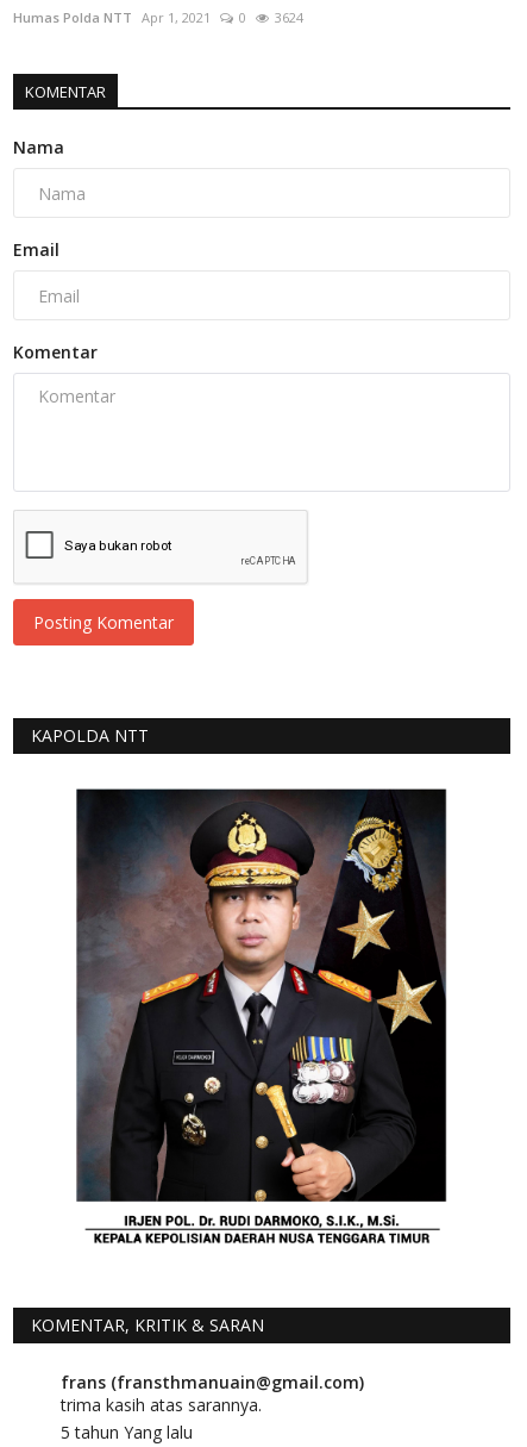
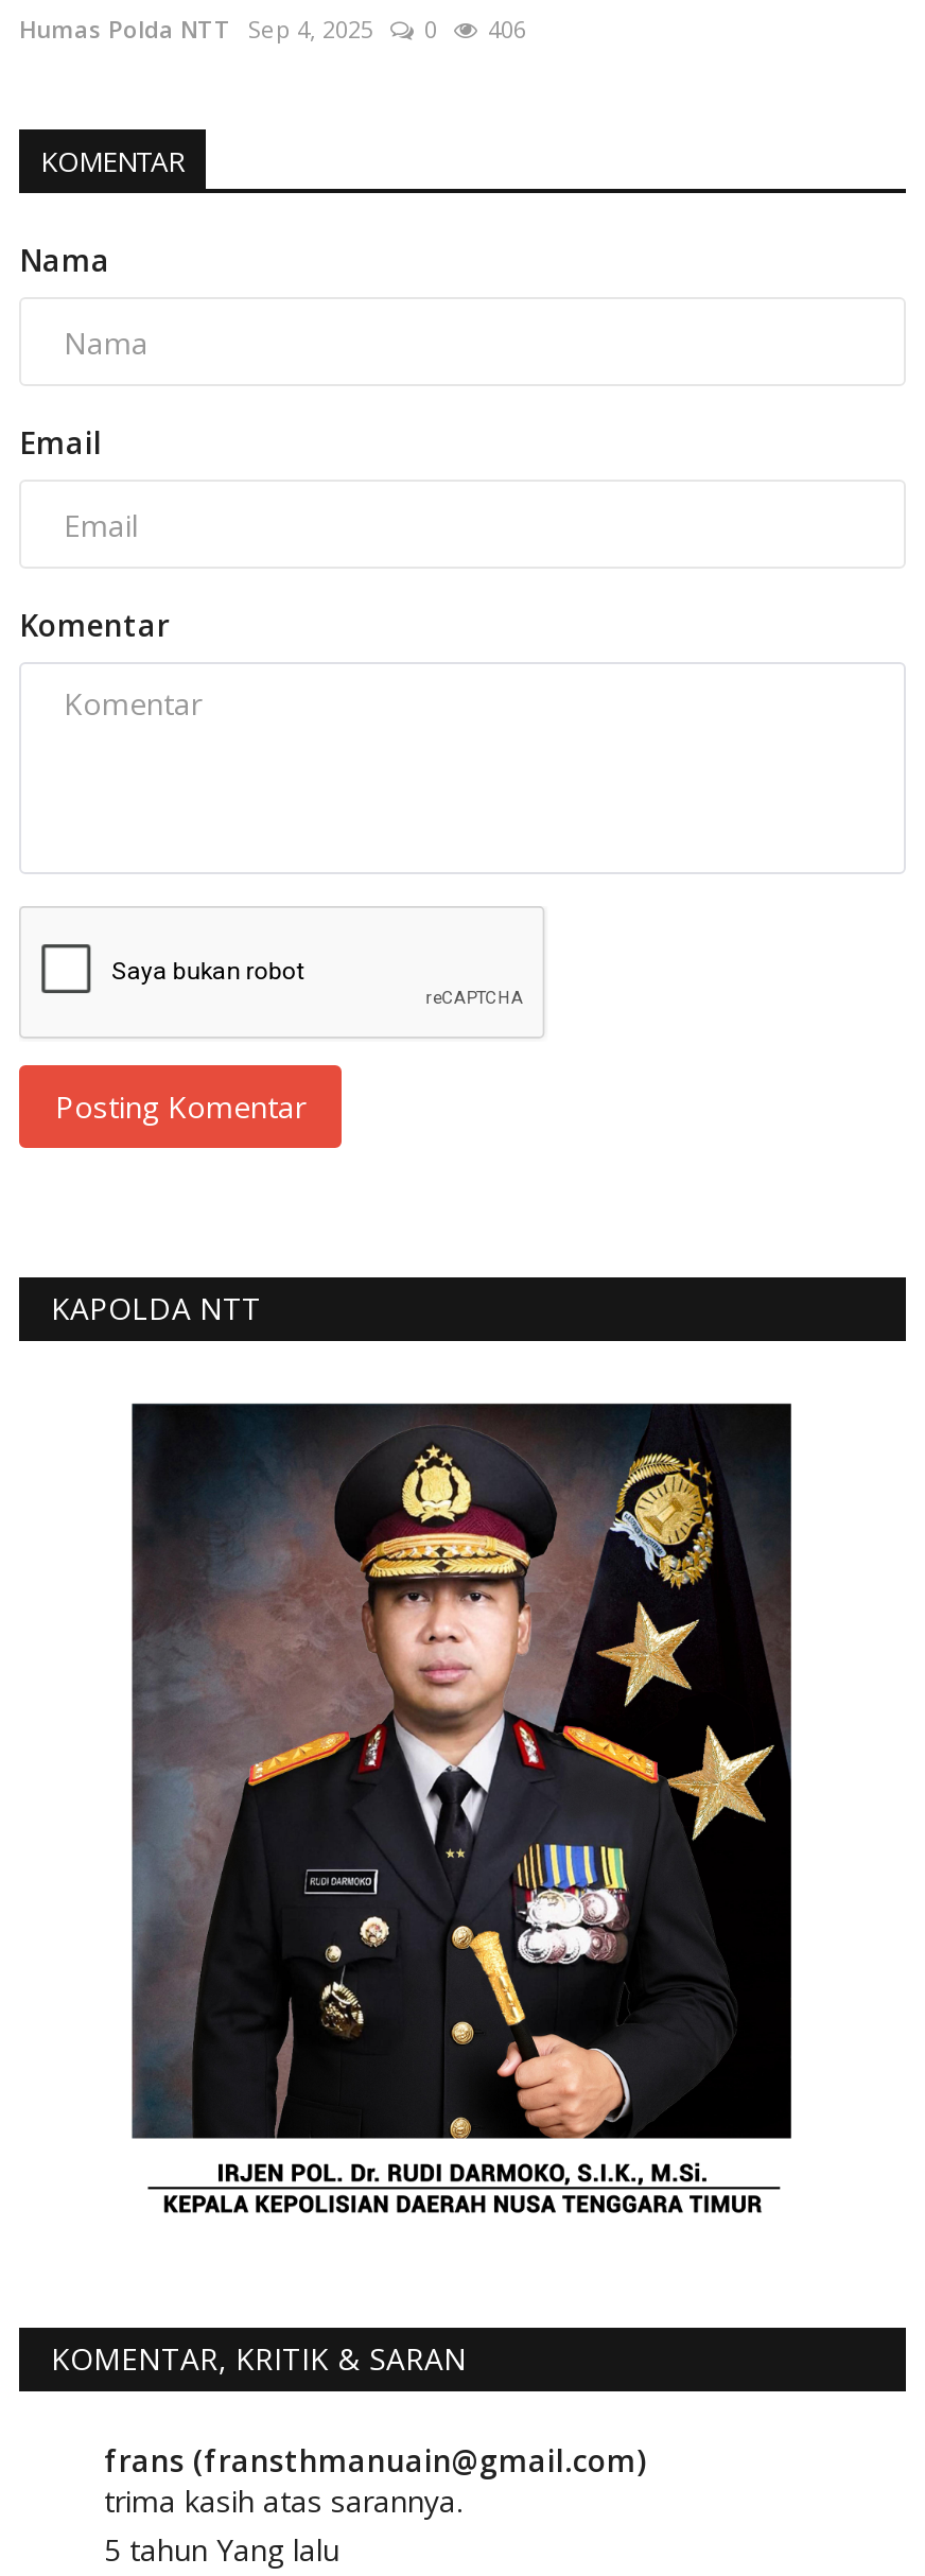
- Humas Polda NTT Apr 1, 2021
+ Humas Polda NTT Sep 4, 2025

- 3624
+ 406
